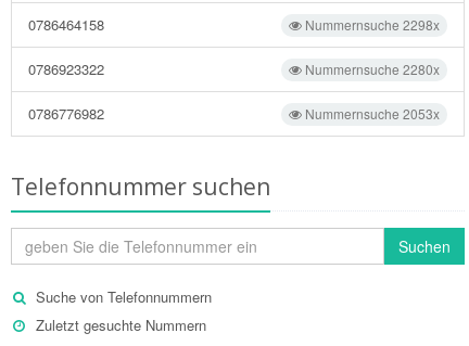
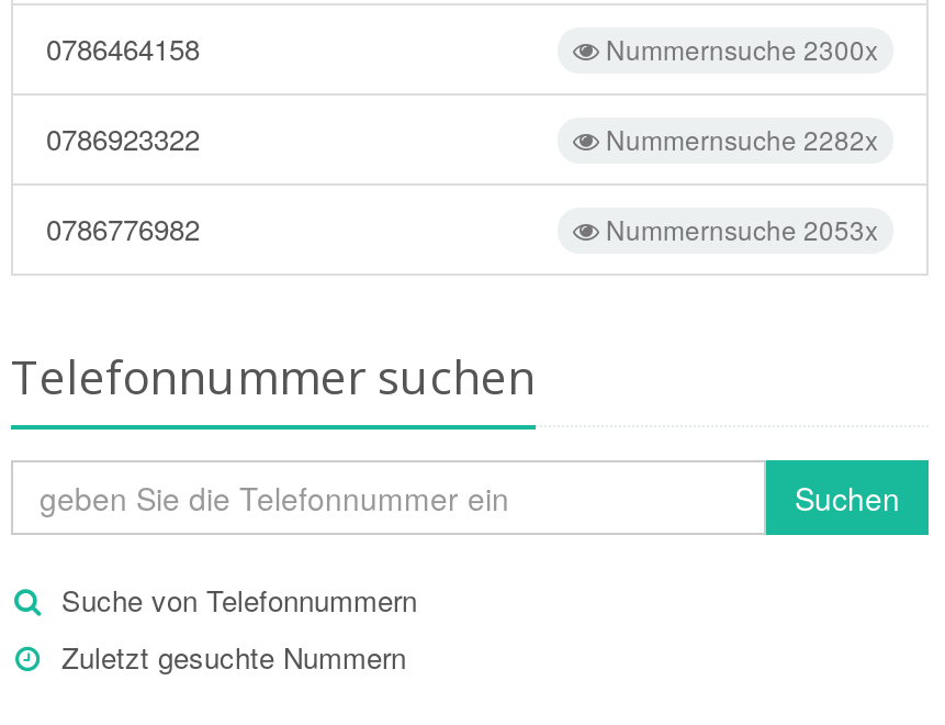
- Nummernsuche 2298x
+ Nummernsuche 2300x

- Nummernsuche 2280x
+ Nummernsuche 2282x
